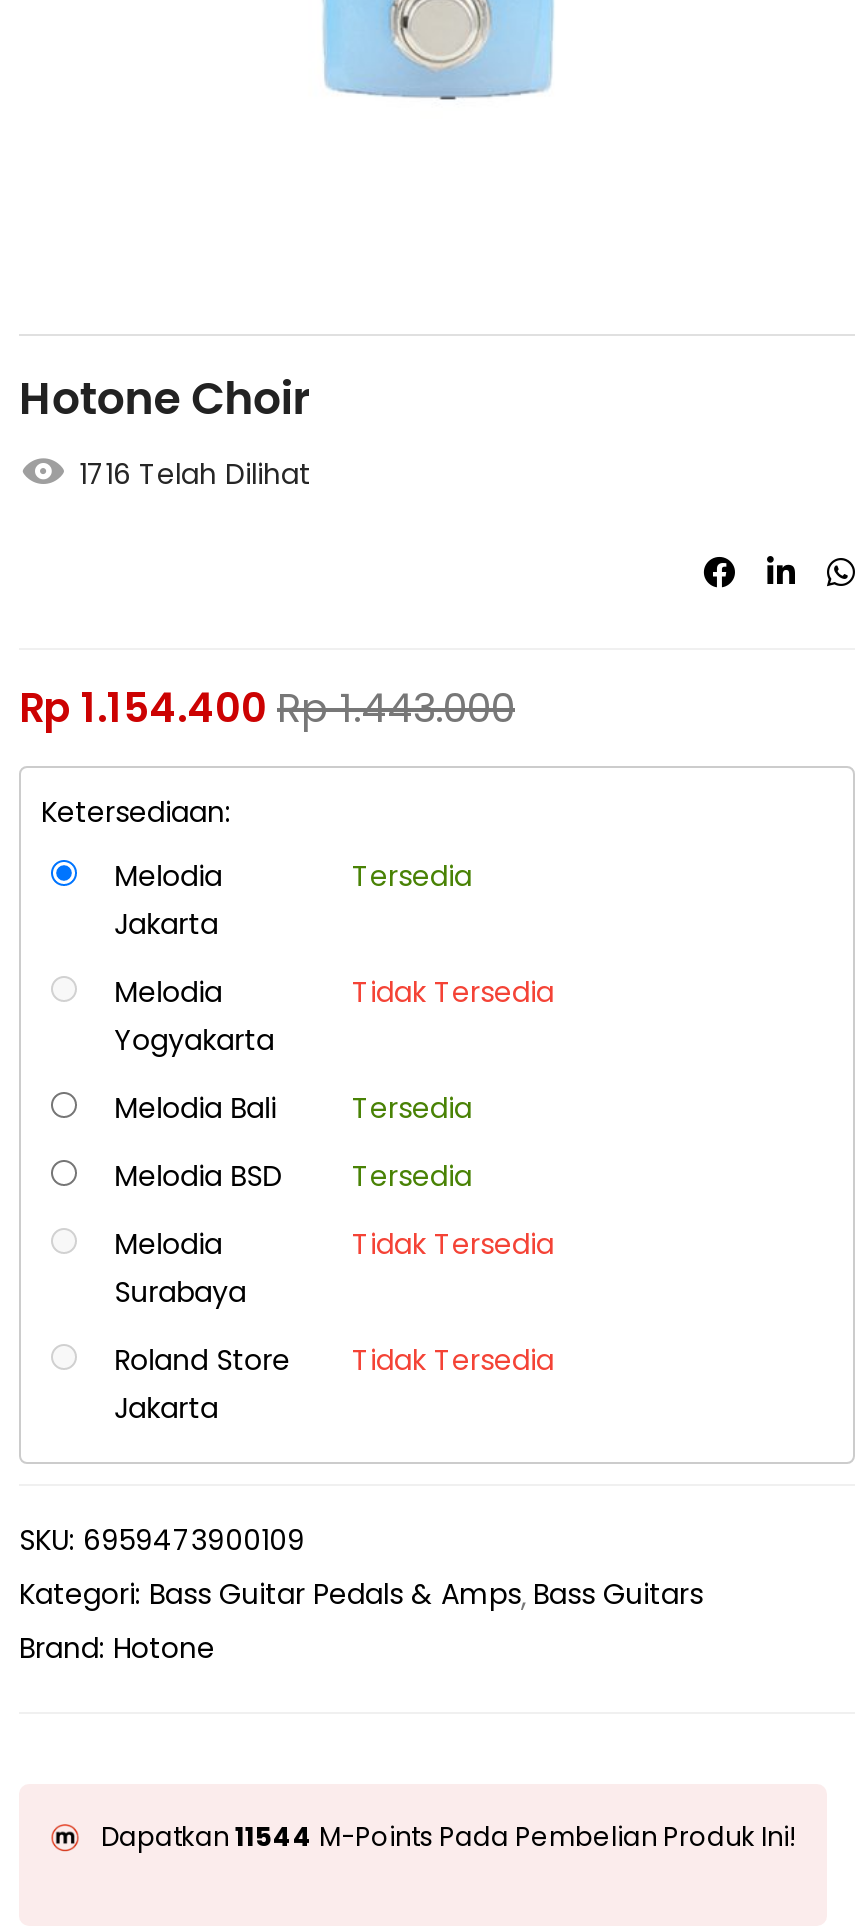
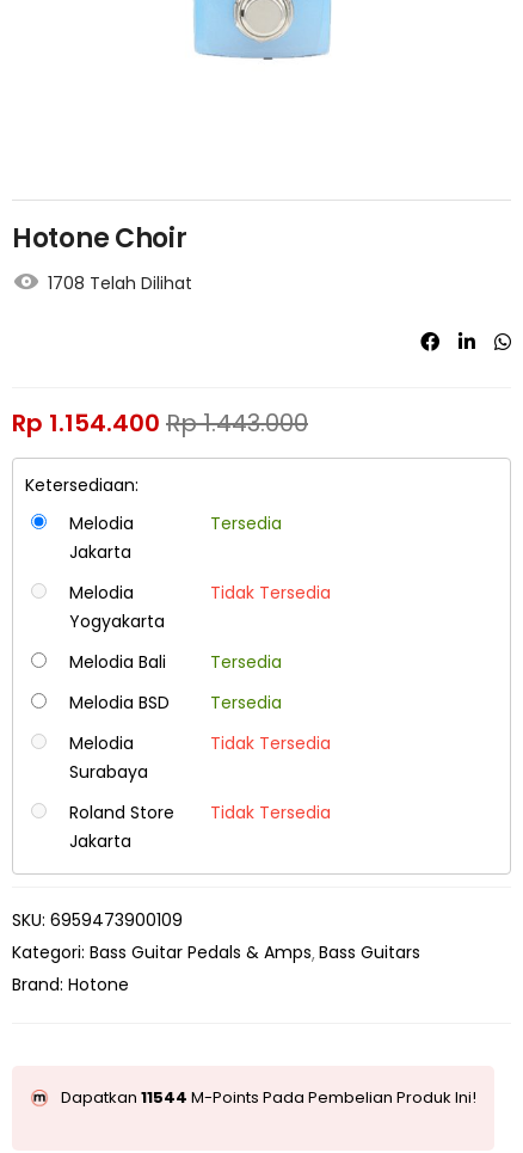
- 1716 Telah Dilihat
+ 1708 Telah Dilihat
